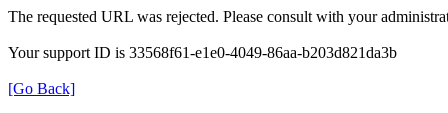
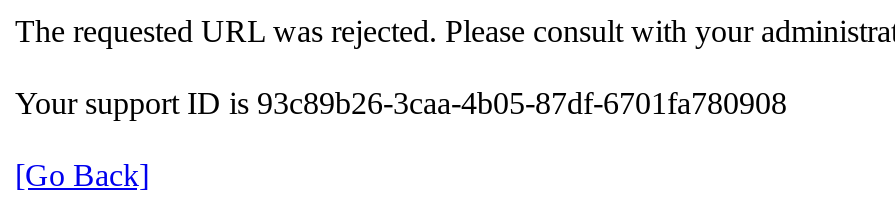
- Your support ID is 33568f61-e1e0-4049-86aa-b203d821da3b
+ Your support ID is 93c89b26-3caa-4b05-87df-6701fa780908
